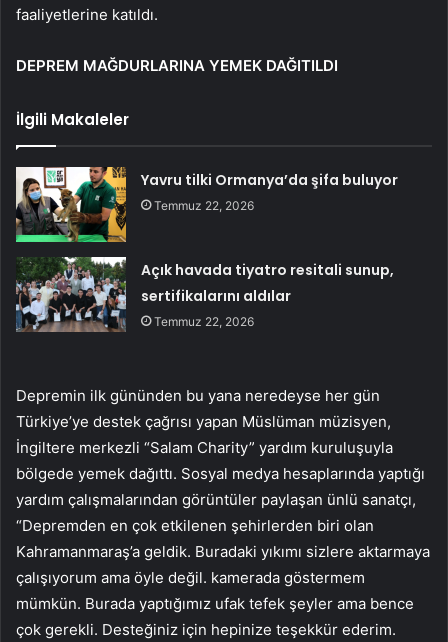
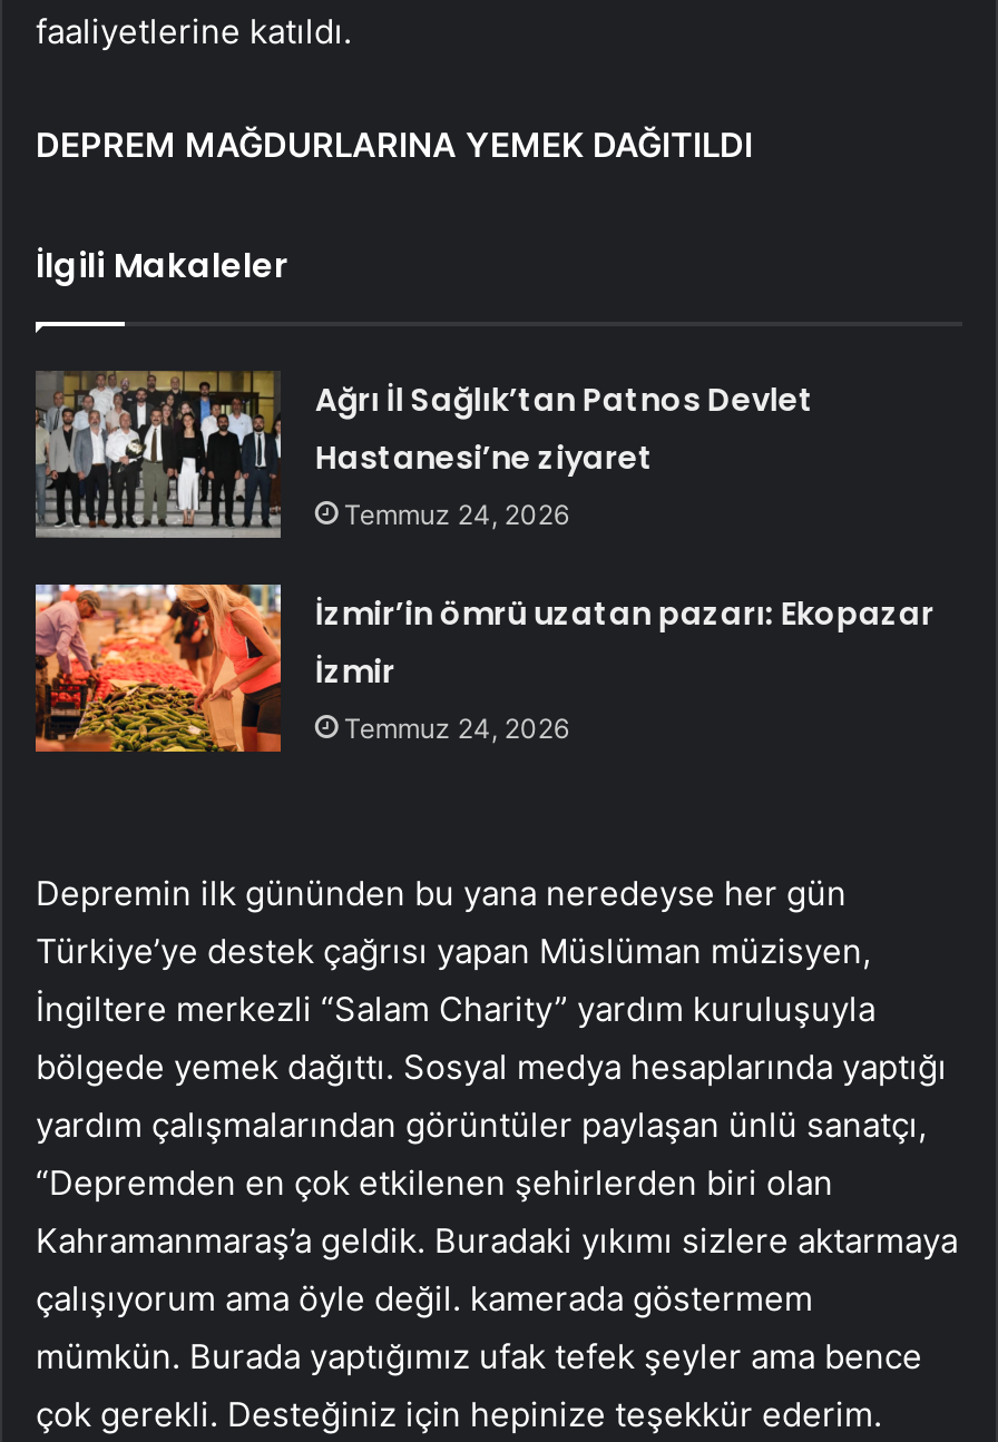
- [image]
- Yavru tilki Ormanya’da şifa buluyor
- Temmuz 22, 2026
+ [image]
+ Ağrı İl Sağlık’tan Patnos Devlet
+ Hastanesi’ne ziyaret
+ Temmuz 24, 2026

- [image]
- Açık havada tiyatro resitali sunup,
- sertifikalarını aldılar
- Temmuz 22, 2026
+ [image]
+ İzmir’in ömrü uzatan pazarı: Ekopazar
+ İzmir
+ Temmuz 24, 2026
